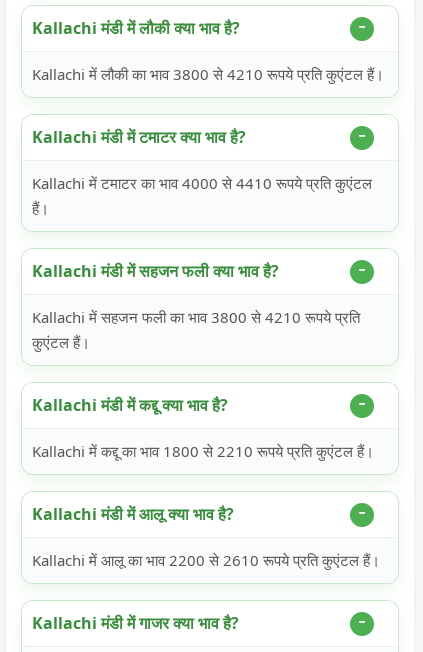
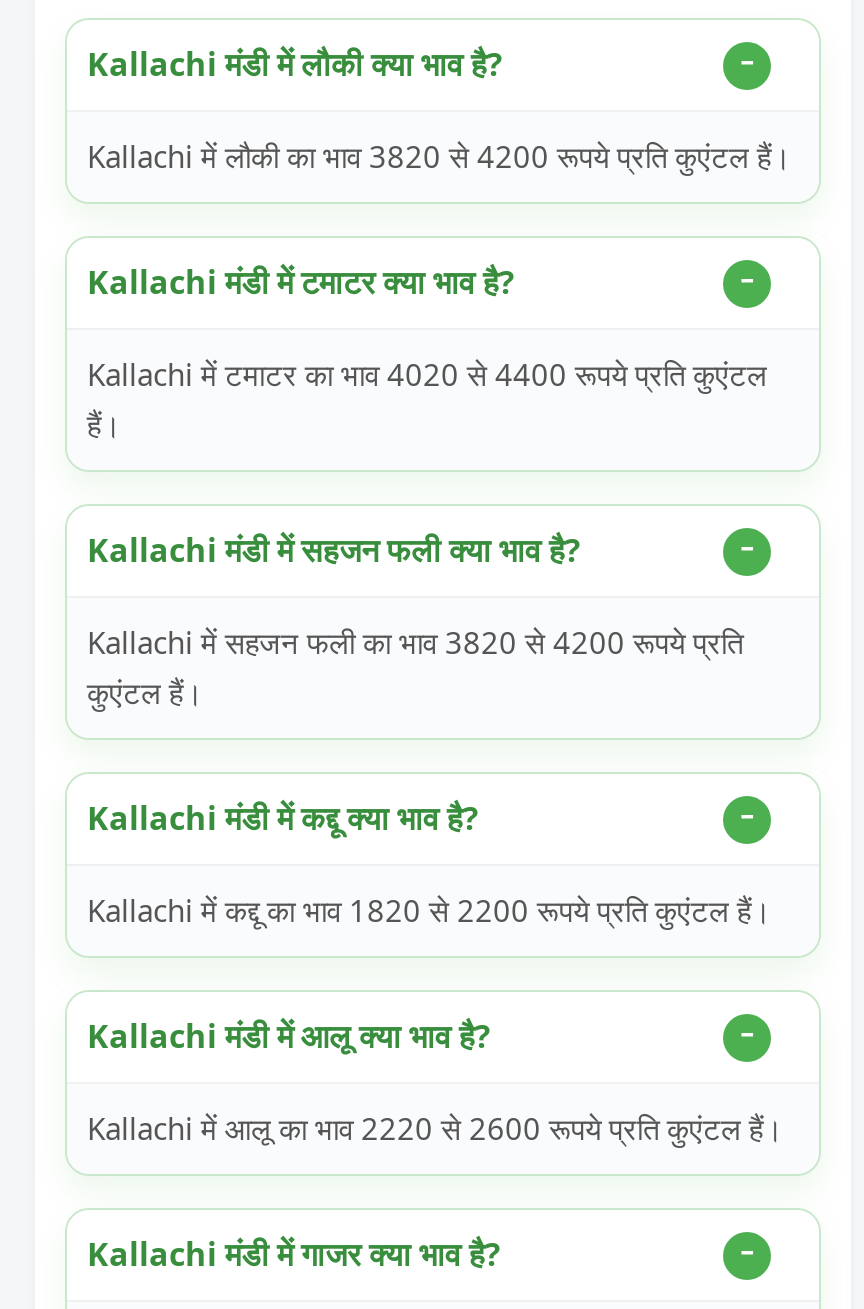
- Kallachi में लौकी का भाव 3800 से 4210 रूपये प्रति कुएंटल हैं।
+ Kallachi में लौकी का भाव 3820 से 4200 रूपये प्रति कुएंटल हैं।

- Kallachi में टमाटर का भाव 4000 से 4410 रूपये प्रति कुएंटल
+ Kallachi में टमाटर का भाव 4020 से 4400 रूपये प्रति कुएंटल

- Kallachi में सहजन फली का भाव 3800 से 4210 रूपये प्रति
+ Kallachi में सहजन फली का भाव 3820 से 4200 रूपये प्रति

- Kallachi में कद्दू का भाव 1800 से 2210 रूपये प्रति कुएंटल हैं।
+ Kallachi में कद्दू का भाव 1820 से 2200 रूपये प्रति कुएंटल हैं।

- Kallachi में आलू का भाव 2200 से 2610 रूपये प्रति कुएंटल हैं।
+ Kallachi में आलू का भाव 2220 से 2600 रूपये प्रति कुएंटल हैं।
